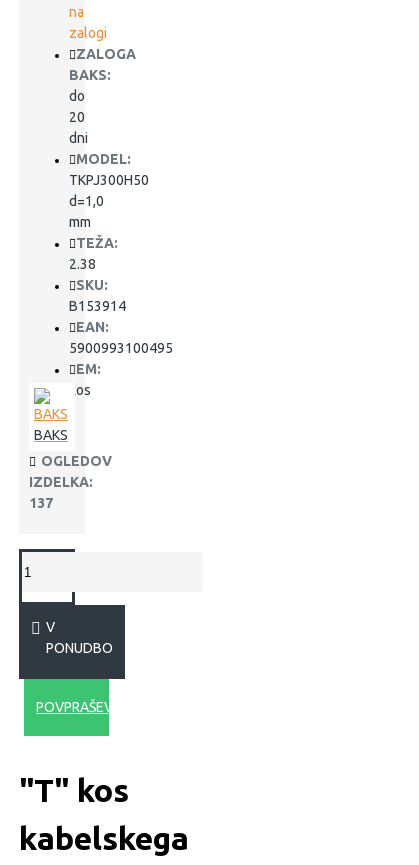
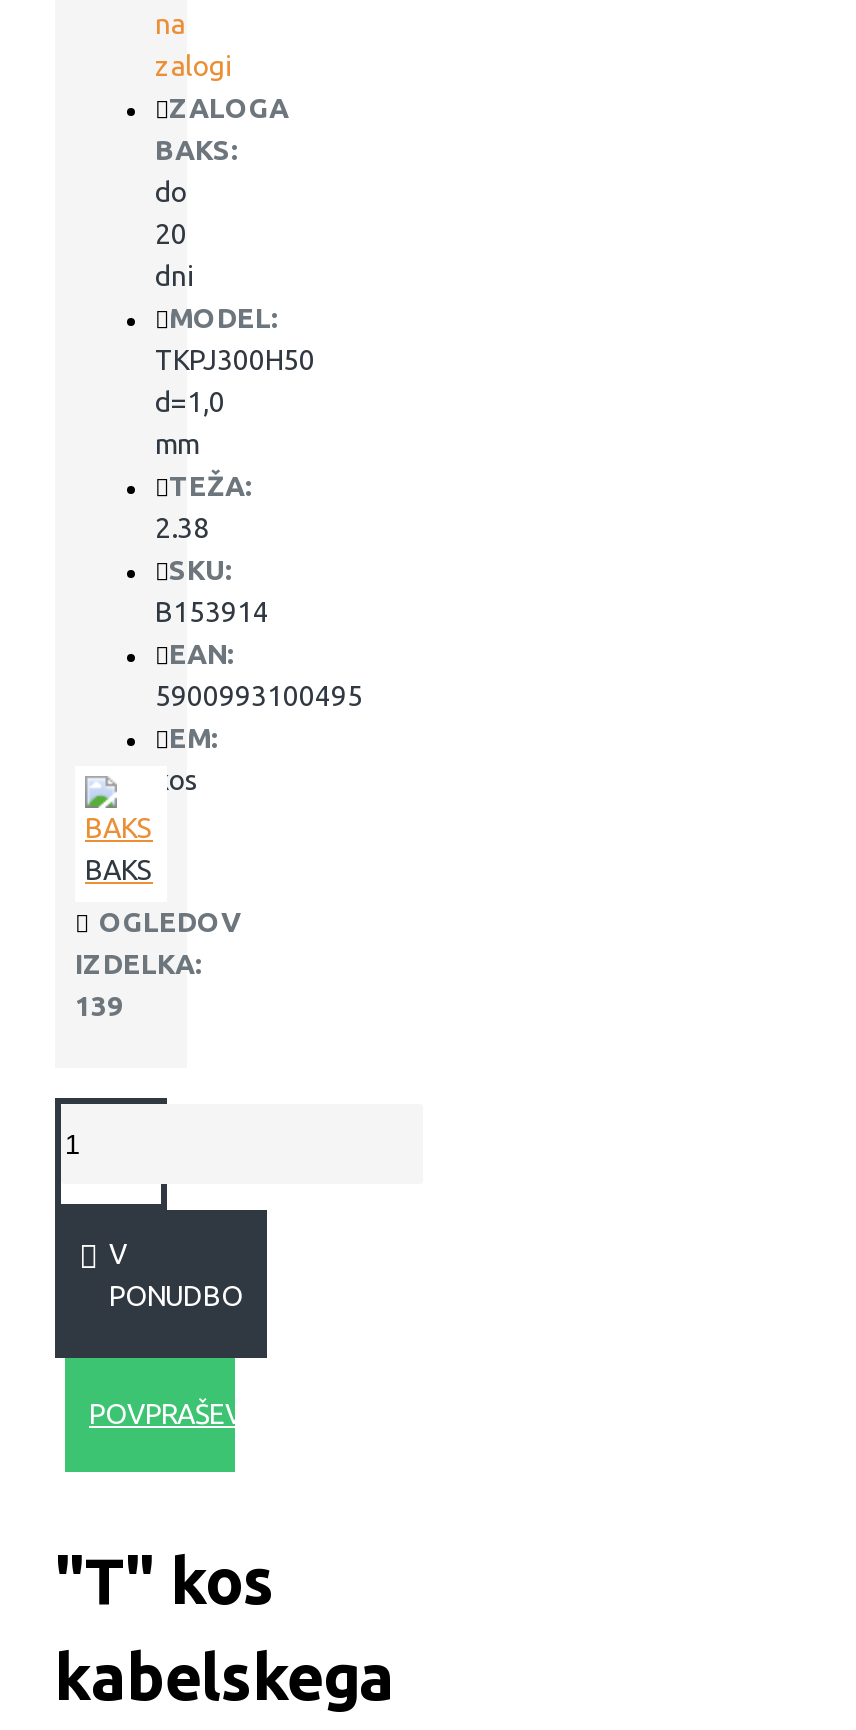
- 137
+ 139
